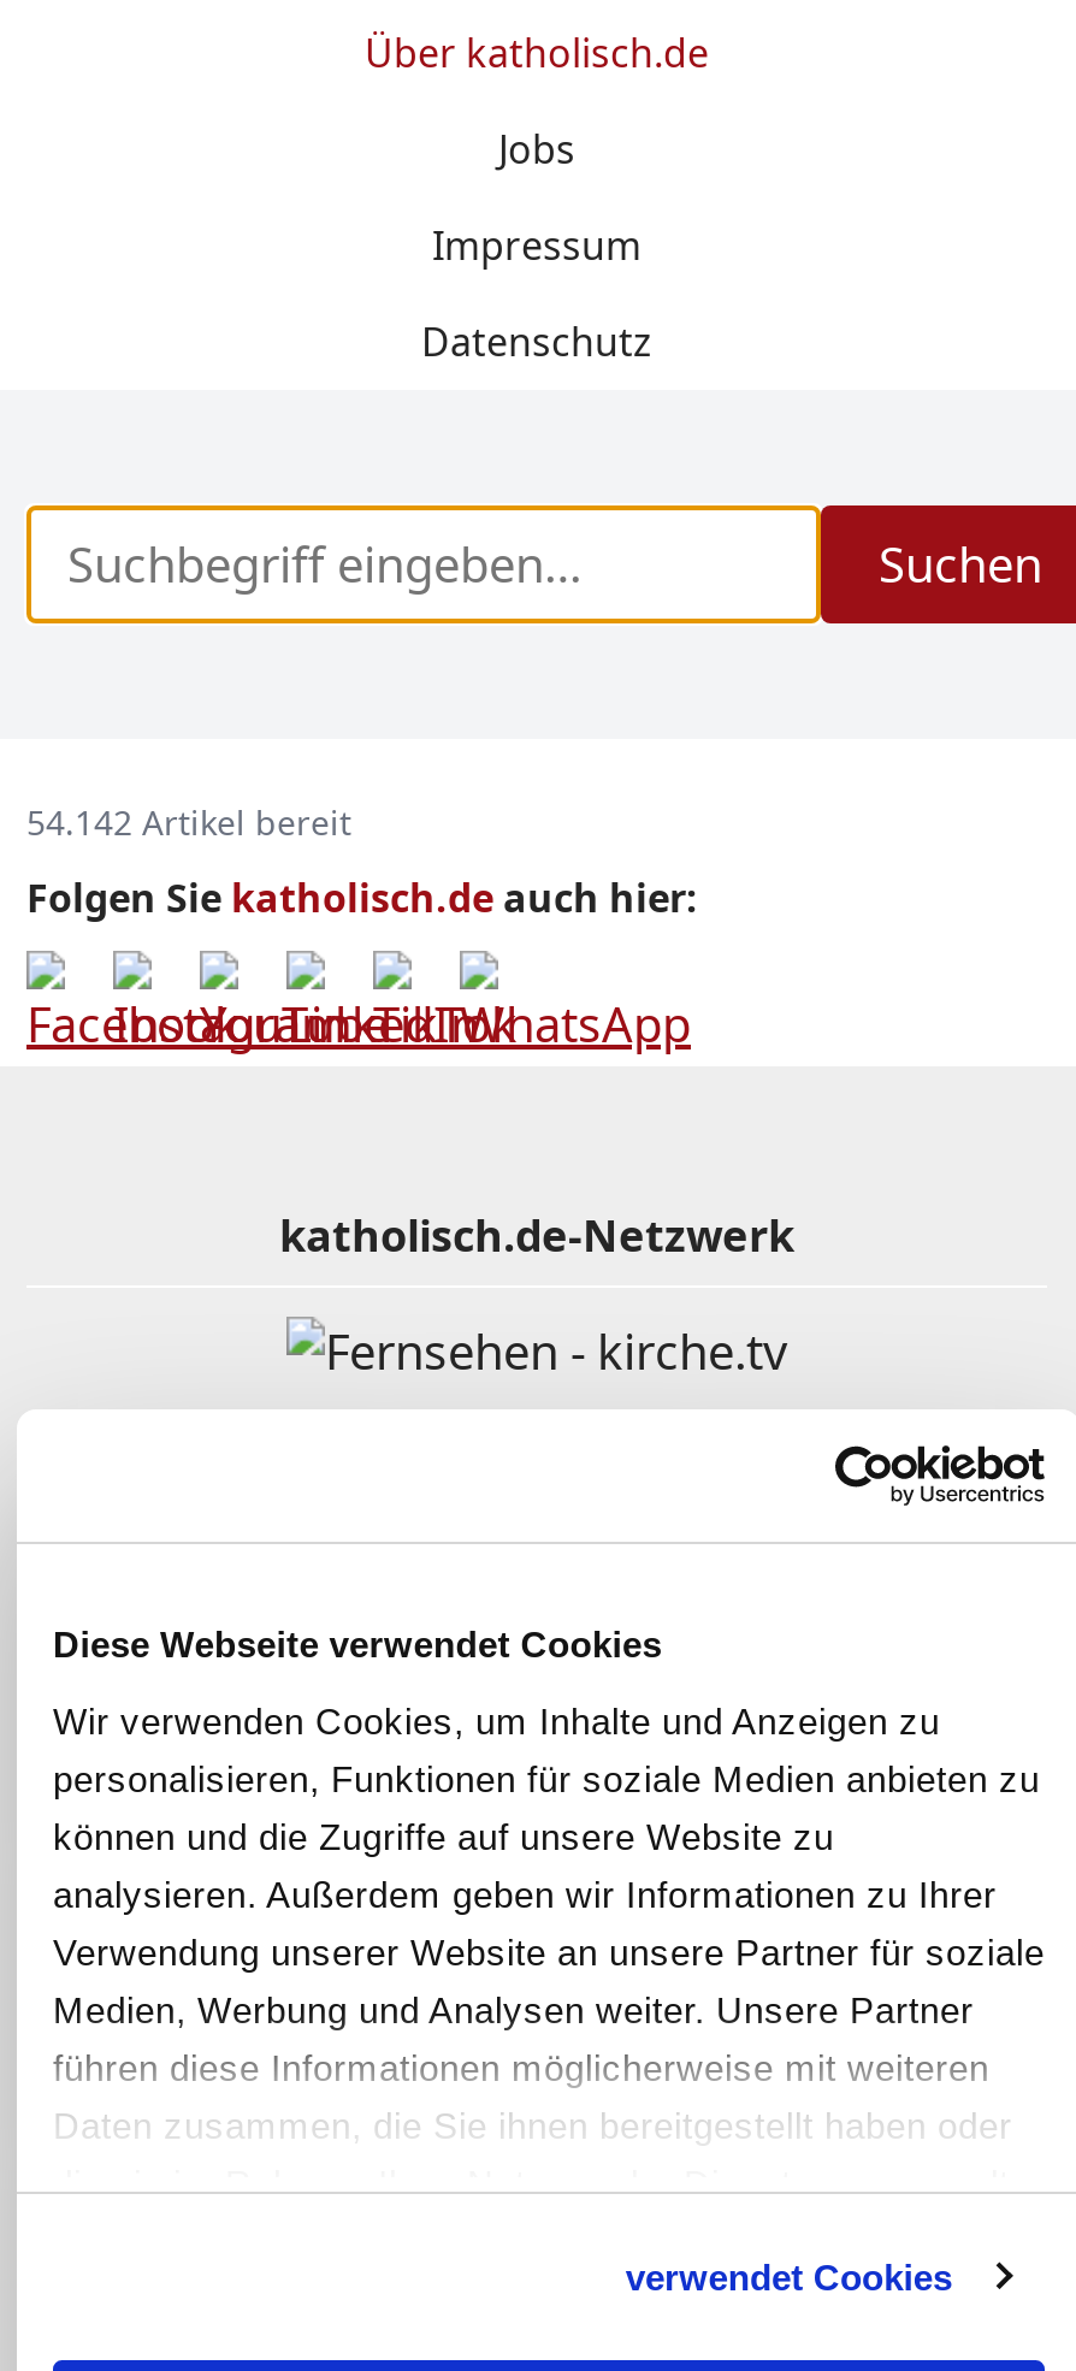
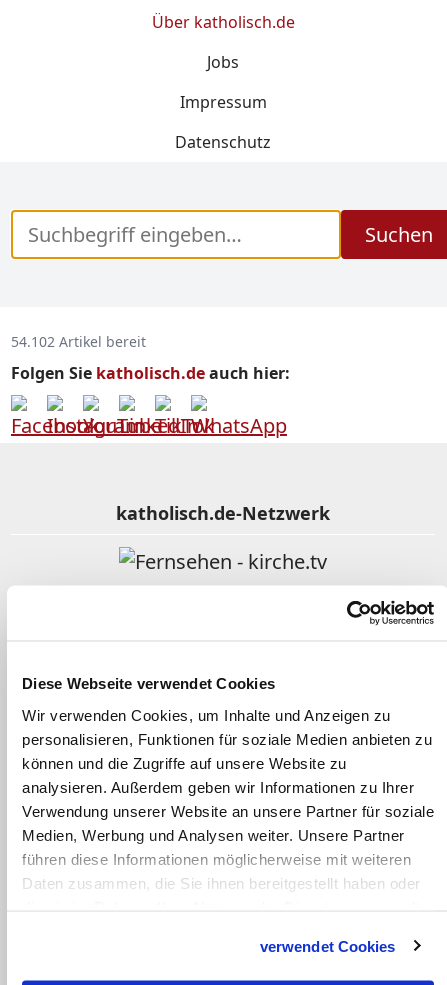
- 54.142 Artikel bereit
+ 54.102 Artikel bereit
